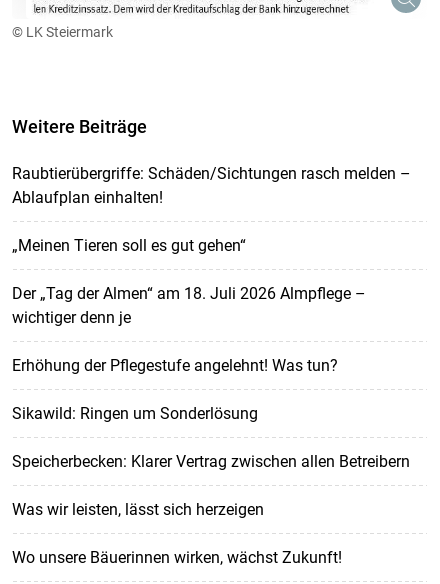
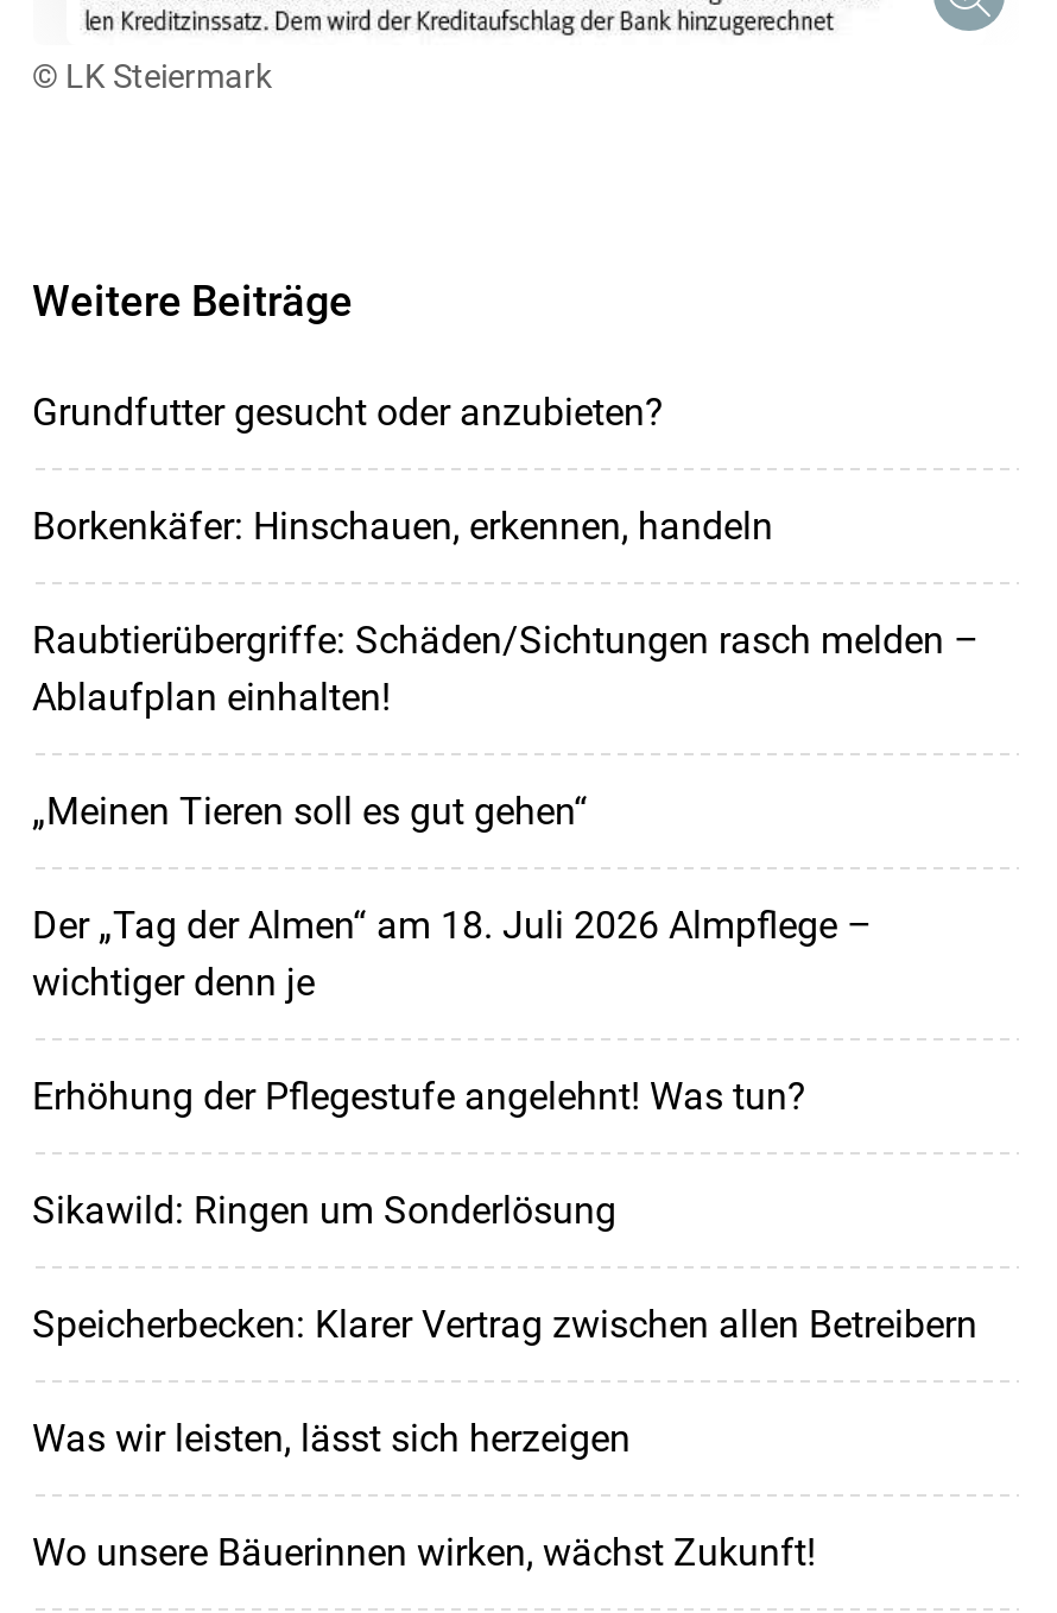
+ Grundfutter gesucht oder anzubieten?
+ Borkenkäfer: Hinschauen, erkennen, handeln
